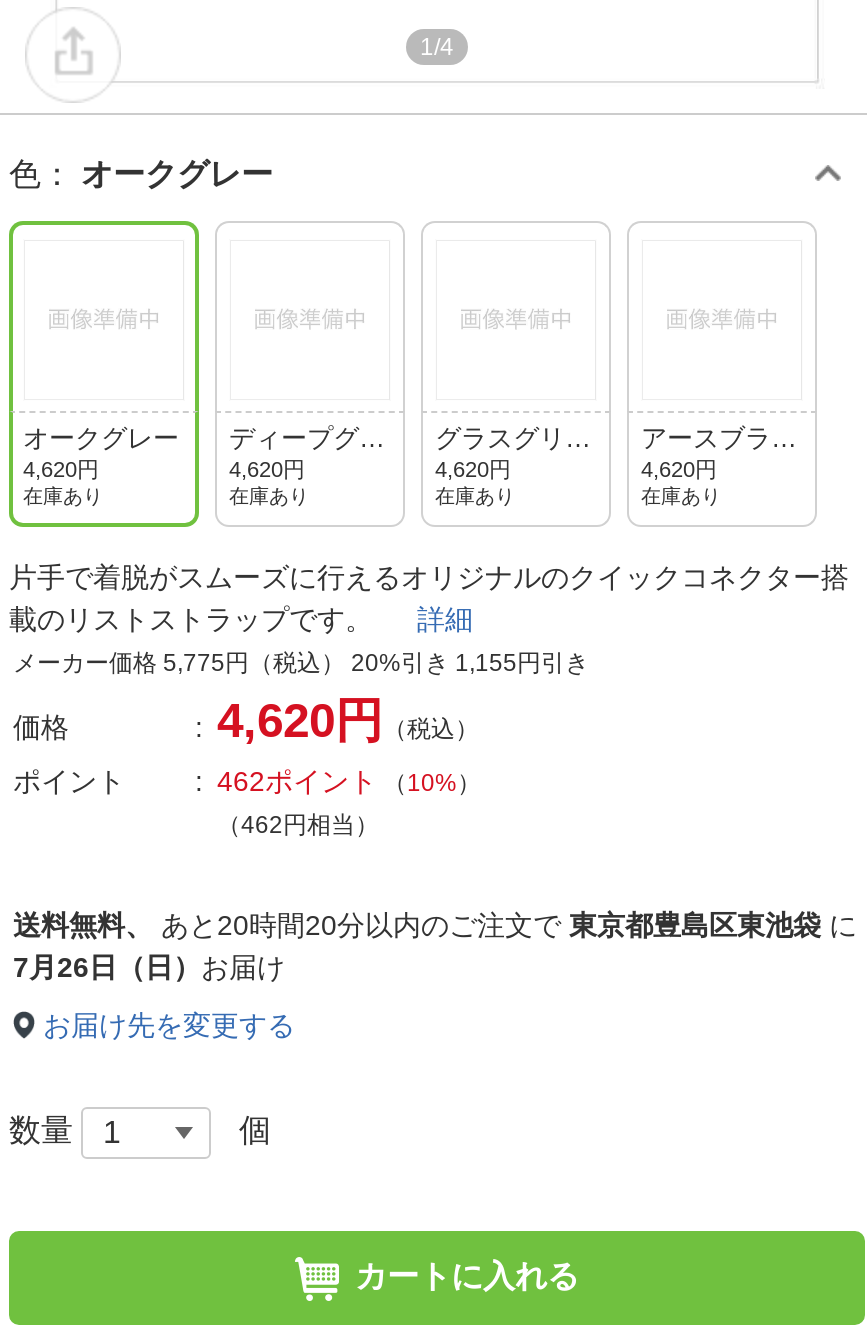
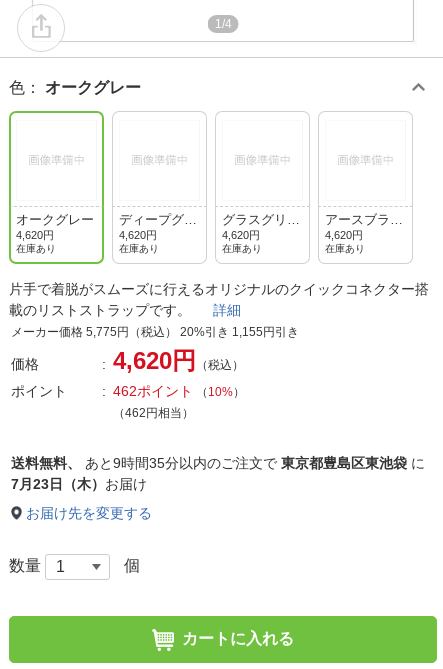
- 送料無料、あと20時間20分以内のご注文で東京都豊島区東池袋に
+ 送料無料、あと9時間35分以内のご注文で東京都豊島区東池袋に

- 7月26日（日）お届け
+ 7月23日（木）お届け
